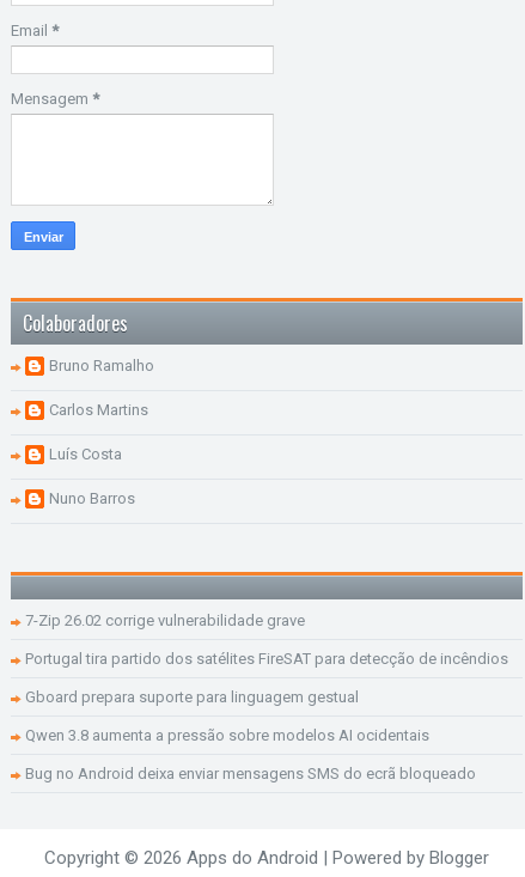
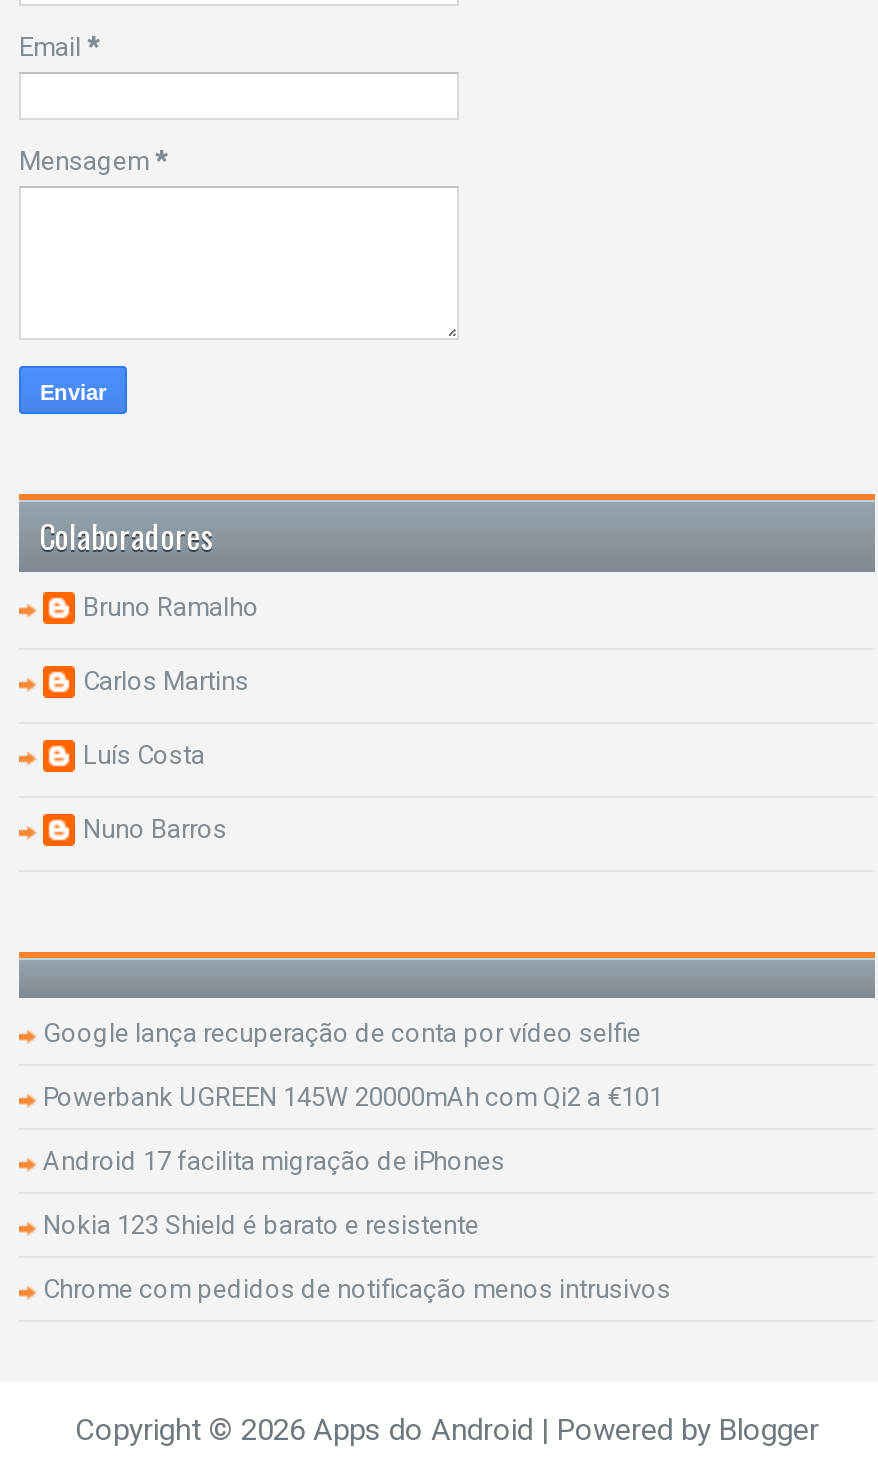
- 7-Zip 26.02 corrige vulnerabilidade grave
+ Google lança recuperação de conta por vídeo selfie

- Portugal tira partido dos satélites FireSAT para detecção de incêndios
+ Powerbank UGREEN 145W 20000mAh com Qi2 a €101

- Gboard prepara suporte para linguagem gestual
+ Android 17 facilita migração de iPhones

- Qwen 3.8 aumenta a pressão sobre modelos AI ocidentais
+ Nokia 123 Shield é barato e resistente

- Bug no Android deixa enviar mensagens SMS do ecrã bloqueado
+ Chrome com pedidos de notificação menos intrusivos
